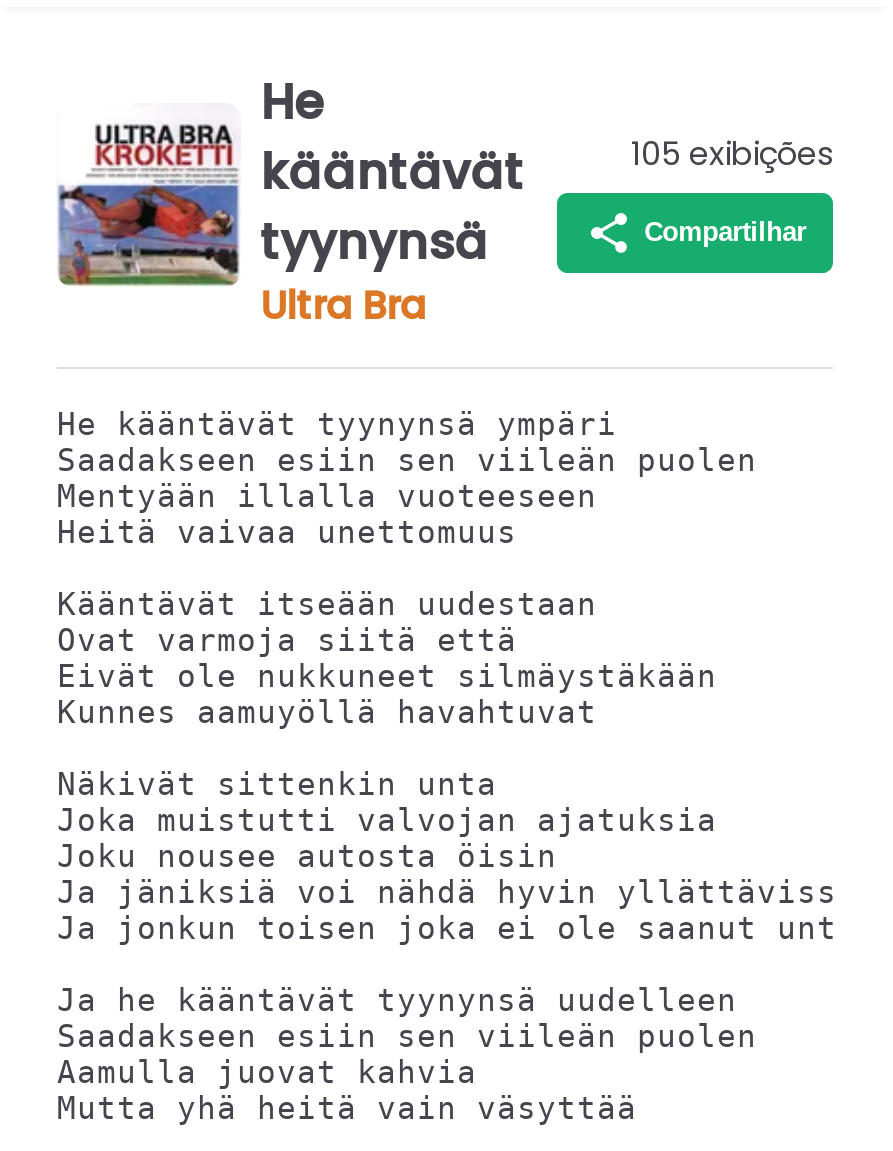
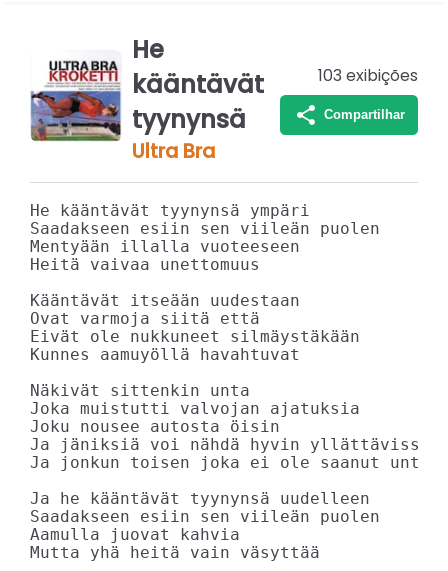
- 105 exibições
+ 103 exibições
